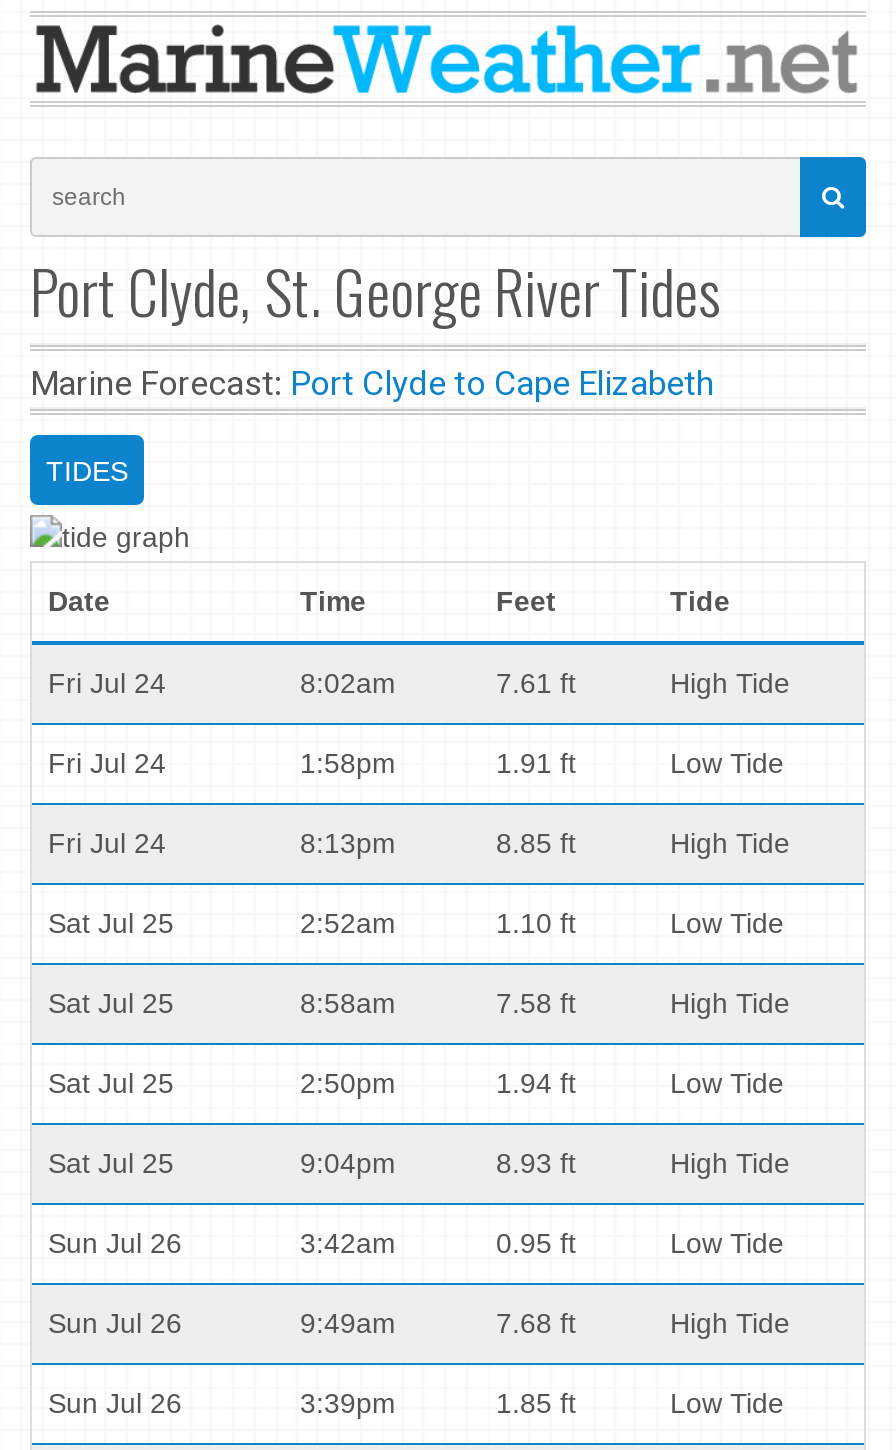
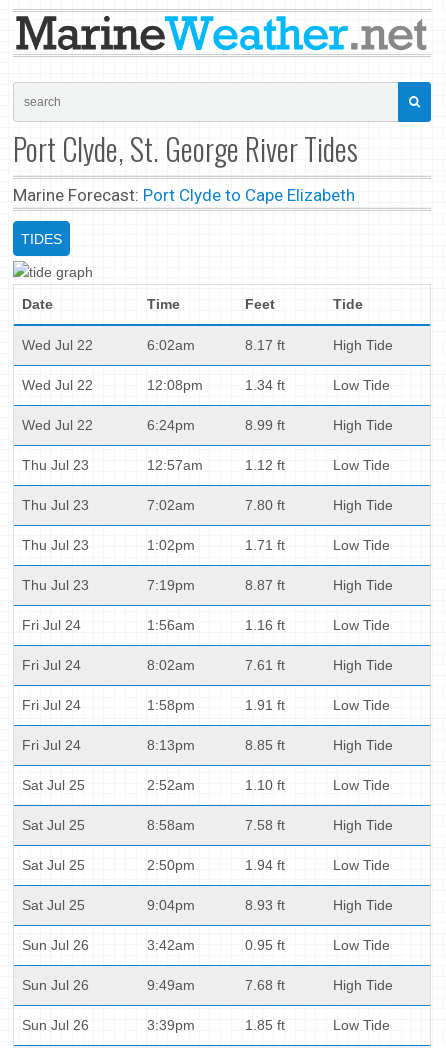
+ Wed Jul 22
+ 6:02am
+ 8.17 ft
+ High Tide
+ Wed Jul 22
+ 12:08pm
+ 1.34 ft
+ Low Tide
+ Wed Jul 22
+ 6:24pm
+ 8.99 ft
+ High Tide
+ Thu Jul 23
+ 12:57am
+ 1.12 ft
+ Low Tide
+ Thu Jul 23
+ 7:02am
+ 7.80 ft
+ High Tide
+ Thu Jul 23
+ 1:02pm
+ 1.71 ft
+ Low Tide
+ Thu Jul 23
+ 7:19pm
+ 8.87 ft
+ High Tide
+ Fri Jul 24
+ 1:56am
+ 1.16 ft
+ Low Tide
